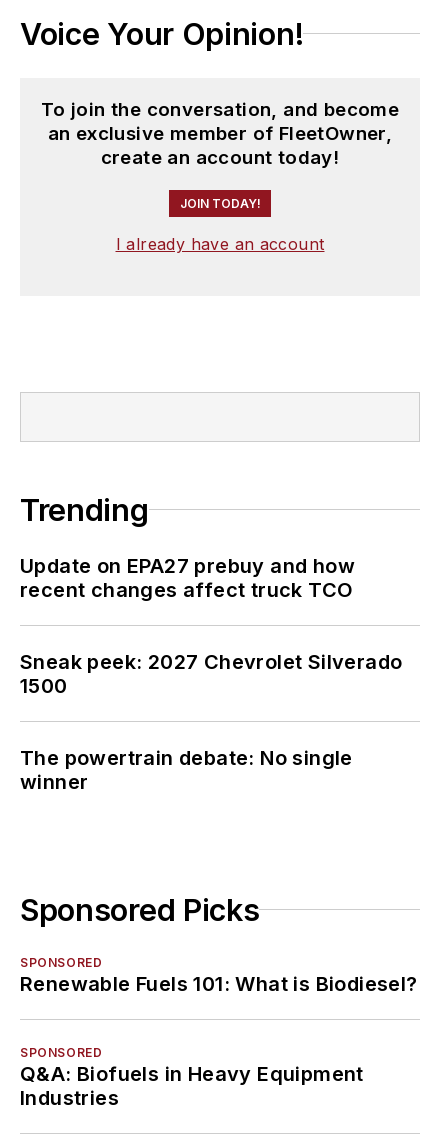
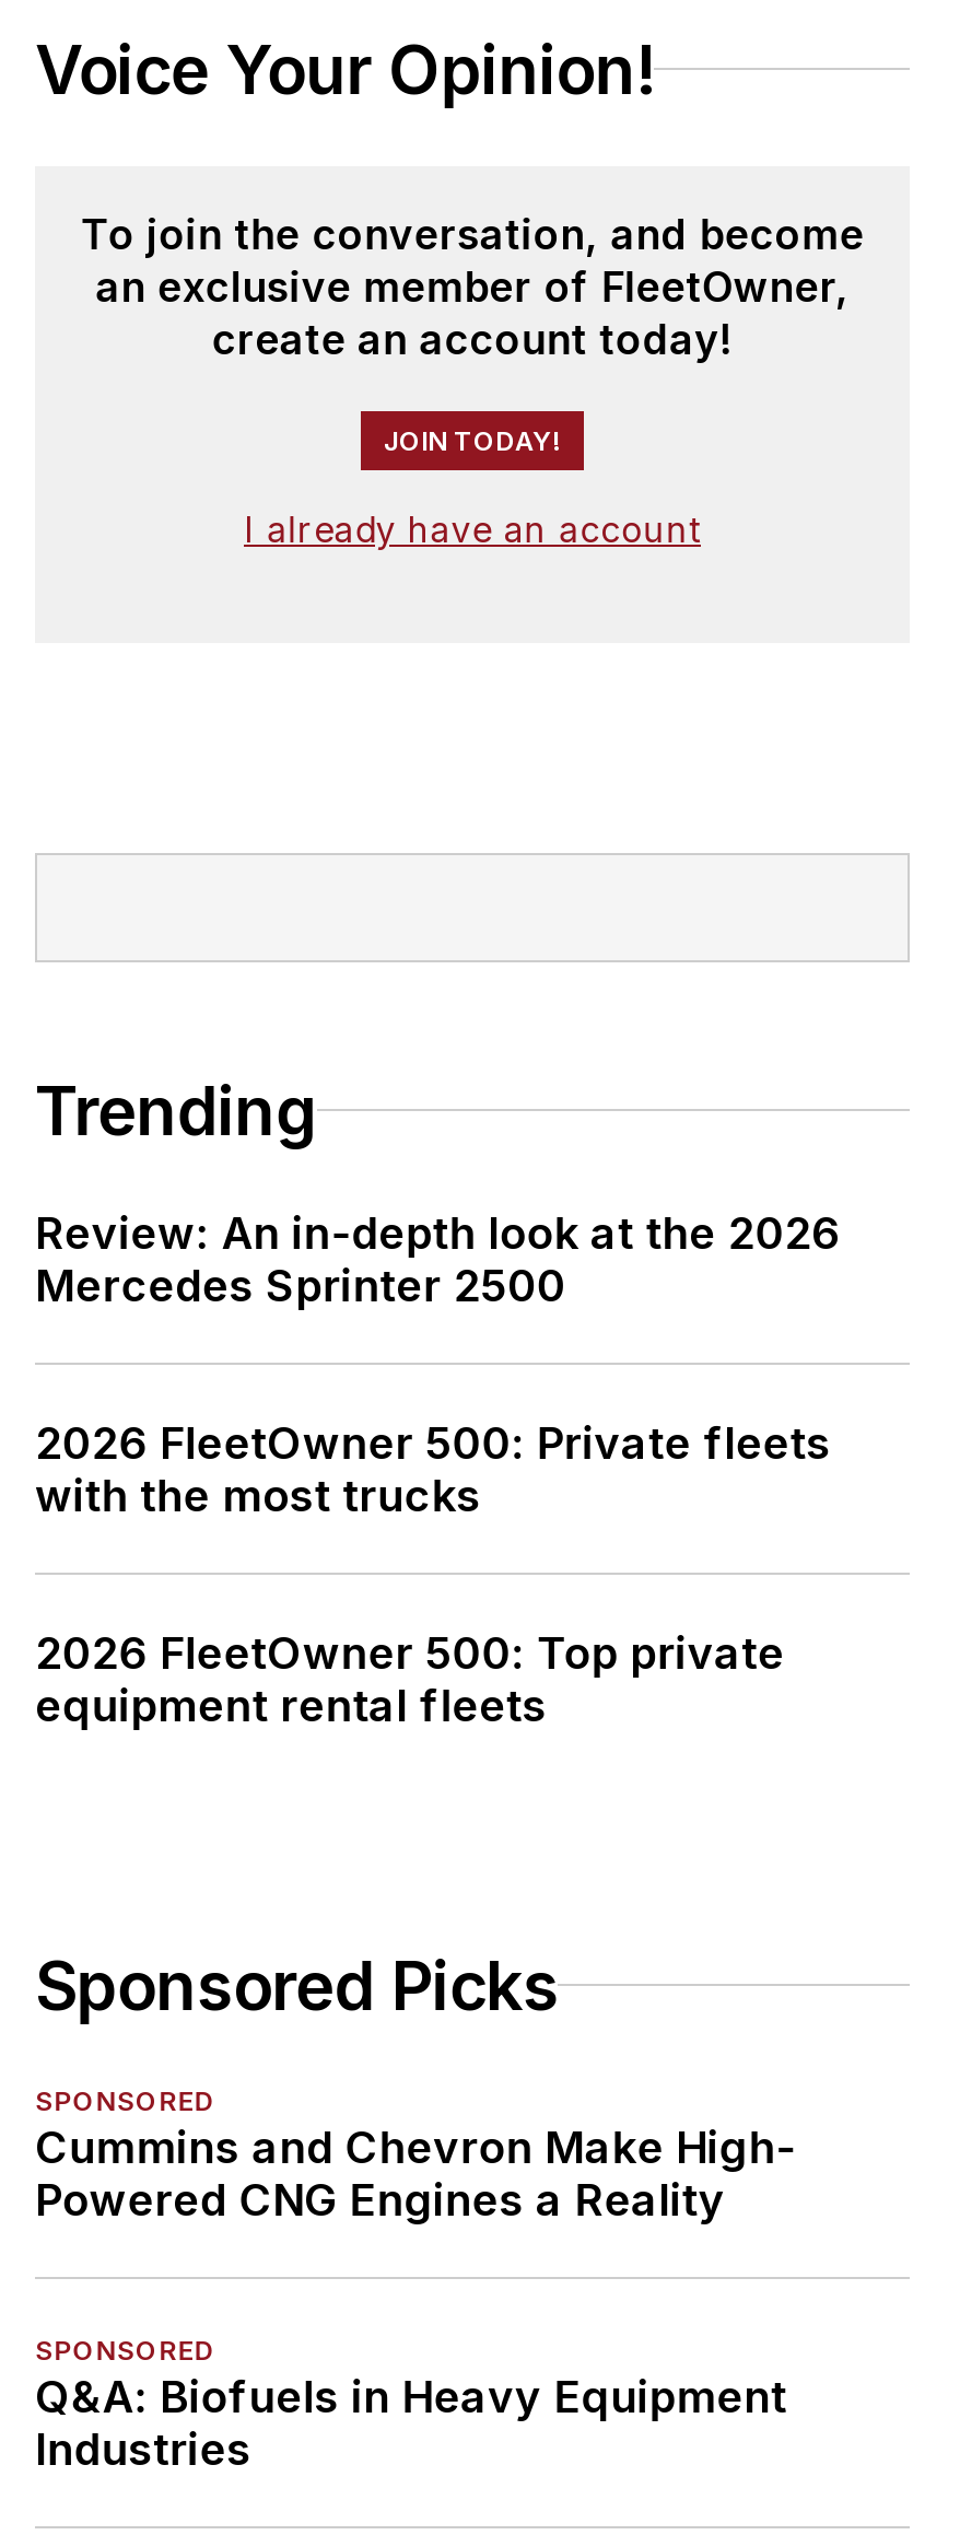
- Update on EPA27 prebuy and how
- recent changes affect truck TCO
+ Review: An in-depth look at the 2026
+ Mercedes Sprinter 2500

- Sneak peek: 2027 Chevrolet Silverado
- 1500
+ 2026 FleetOwner 500: Private fleets
+ with the most trucks

- The powertrain debate: No single
- winner
+ 2026 FleetOwner 500: Top private
+ equipment rental fleets

- Renewable Fuels 101: What is Biodiesel?
+ Cummins and Chevron Make High-
+ Powered CNG Engines a Reality
